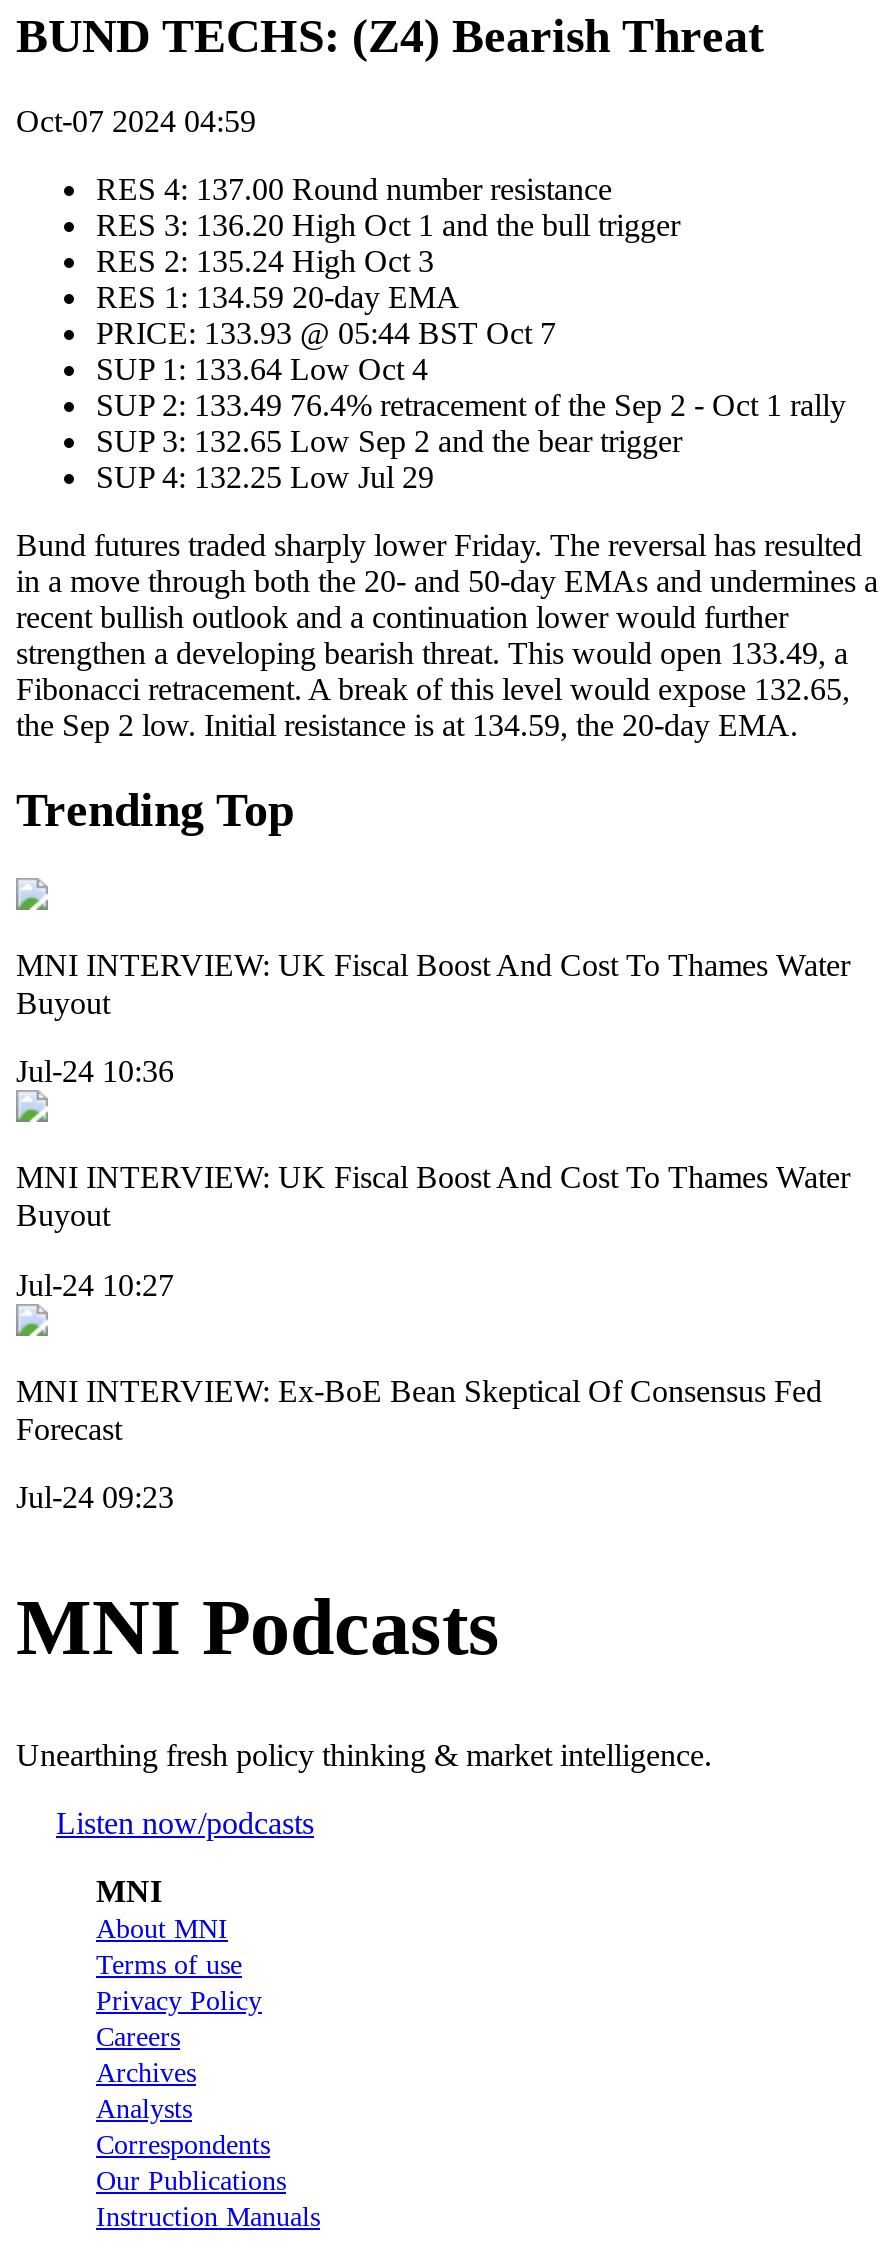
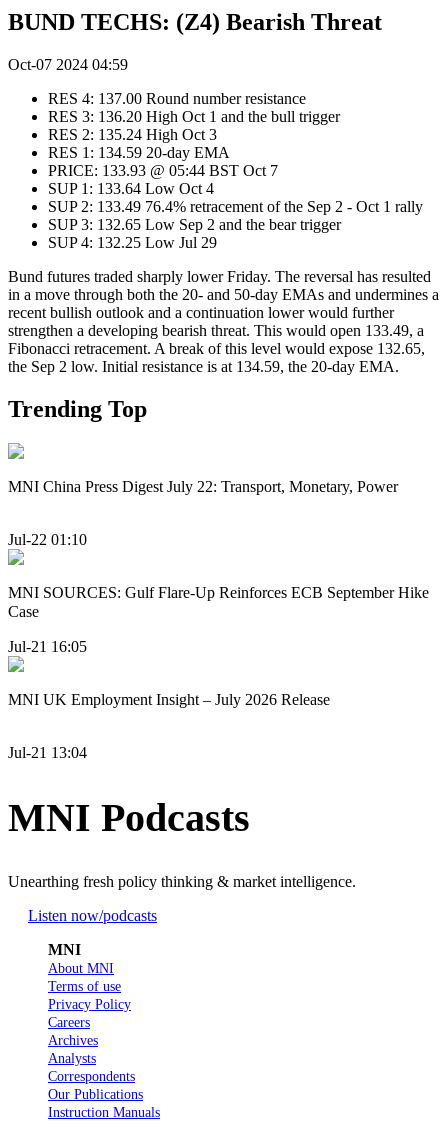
- MNI INTERVIEW: UK Fiscal Boost And Cost To Thames Water
- Buyout
+ MNI China Press Digest July 22: Transport, Monetary, Power

- Jul-24 10:36
+ Jul-22 01:10

- MNI INTERVIEW: UK Fiscal Boost And Cost To Thames Water
- Buyout
+ MNI SOURCES: Gulf Flare-Up Reinforces ECB September Hike
+ Case

- Jul-24 10:27
+ Jul-21 16:05

- MNI INTERVIEW: Ex-BoE Bean Skeptical Of Consensus Fed
- Forecast
+ MNI UK Employment Insight – July 2026 Release

- Jul-24 09:23
+ Jul-21 13:04
